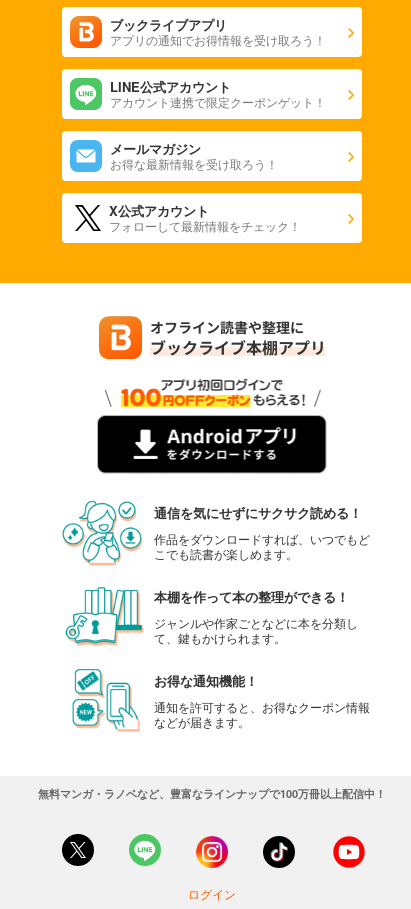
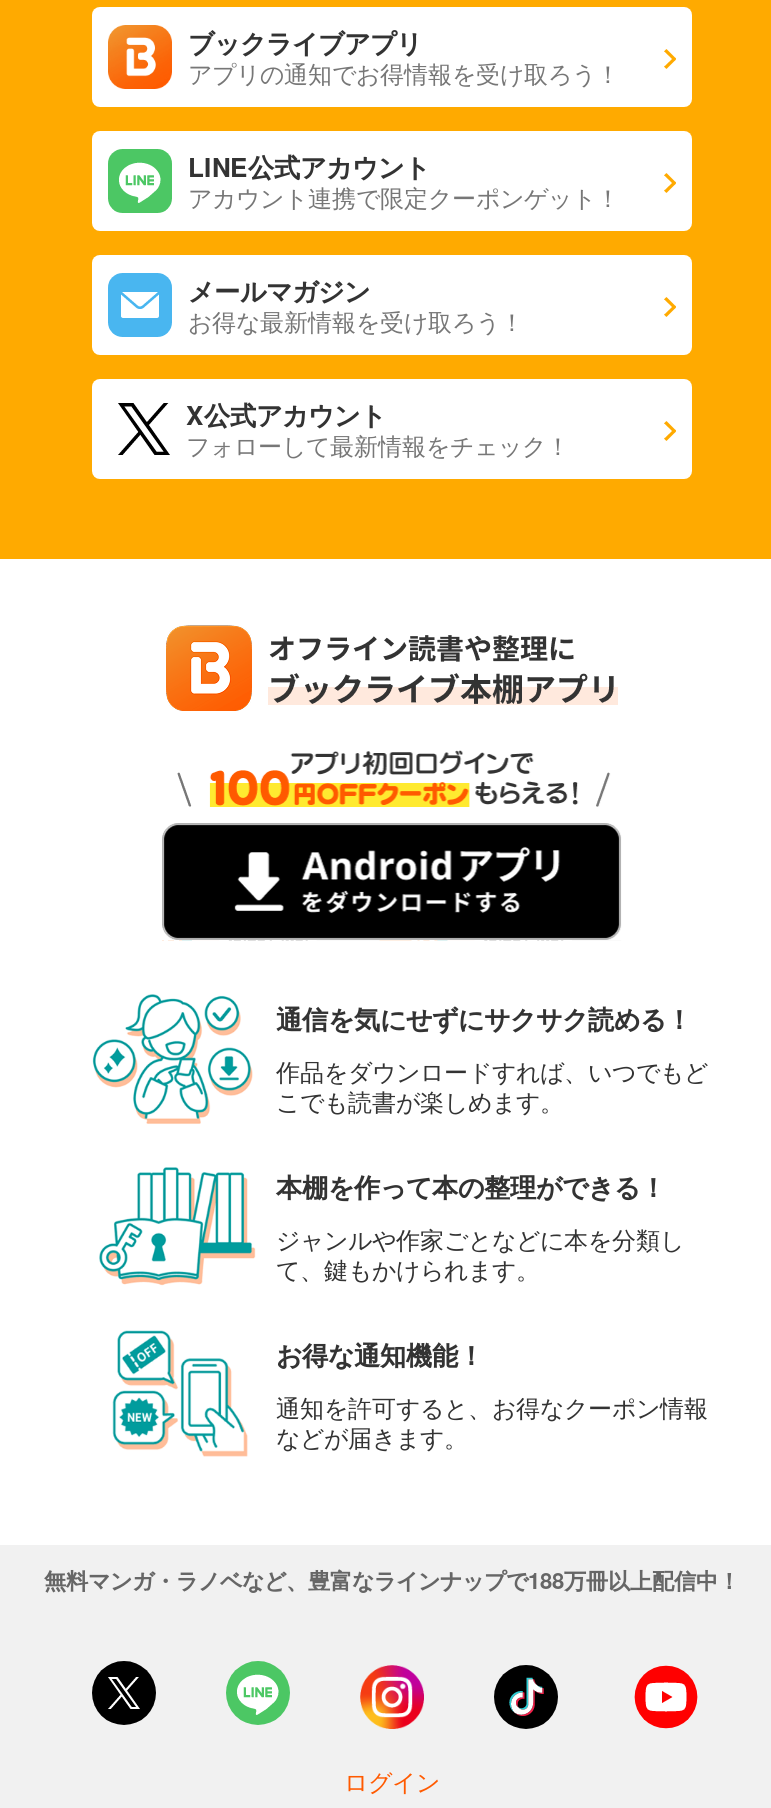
- 無料マンガ・ラノベなど、豊富なラインナップで100万冊以上配信中！
+ 無料マンガ・ラノベなど、豊富なラインナップで188万冊以上配信中！
